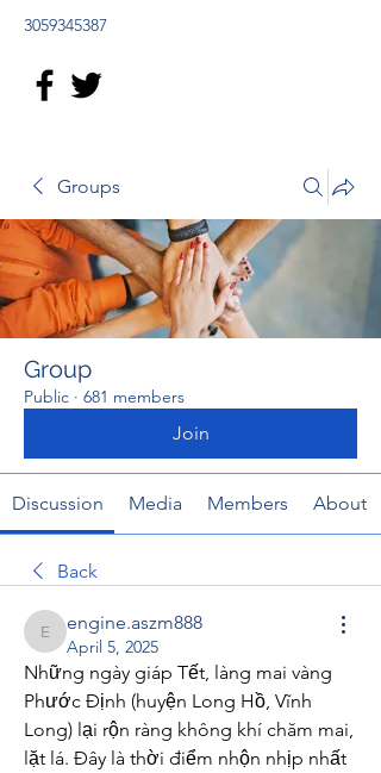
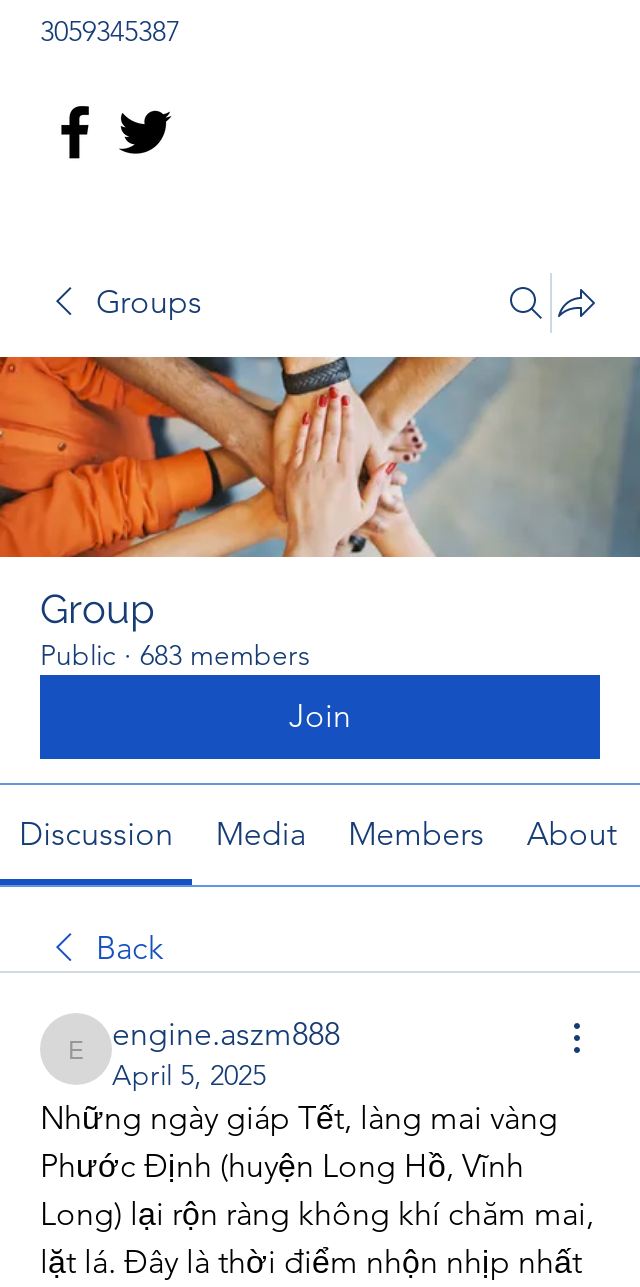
- Public · 681 members
+ Public · 683 members
